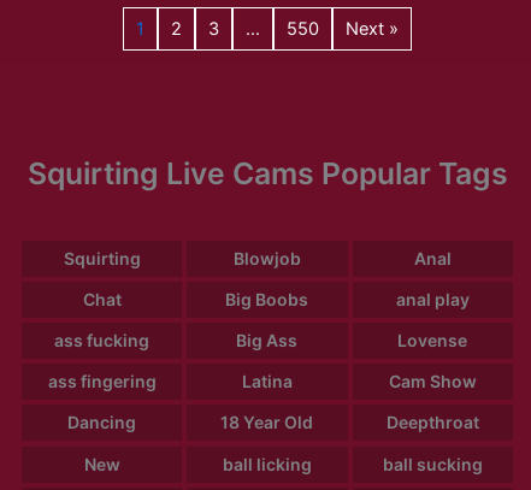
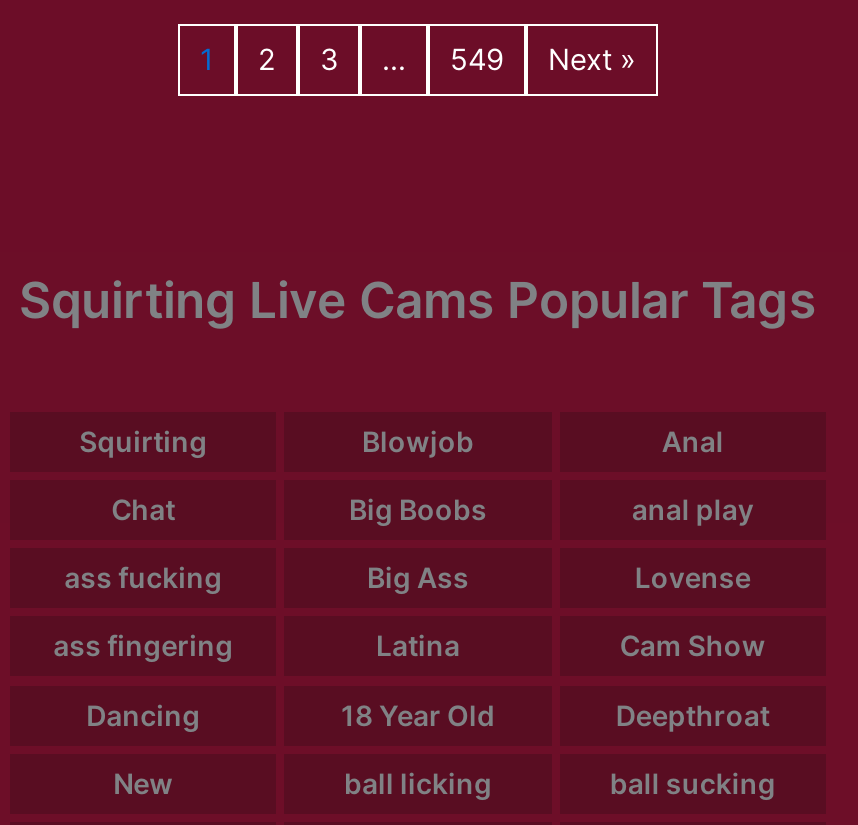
- 550
+ 549
